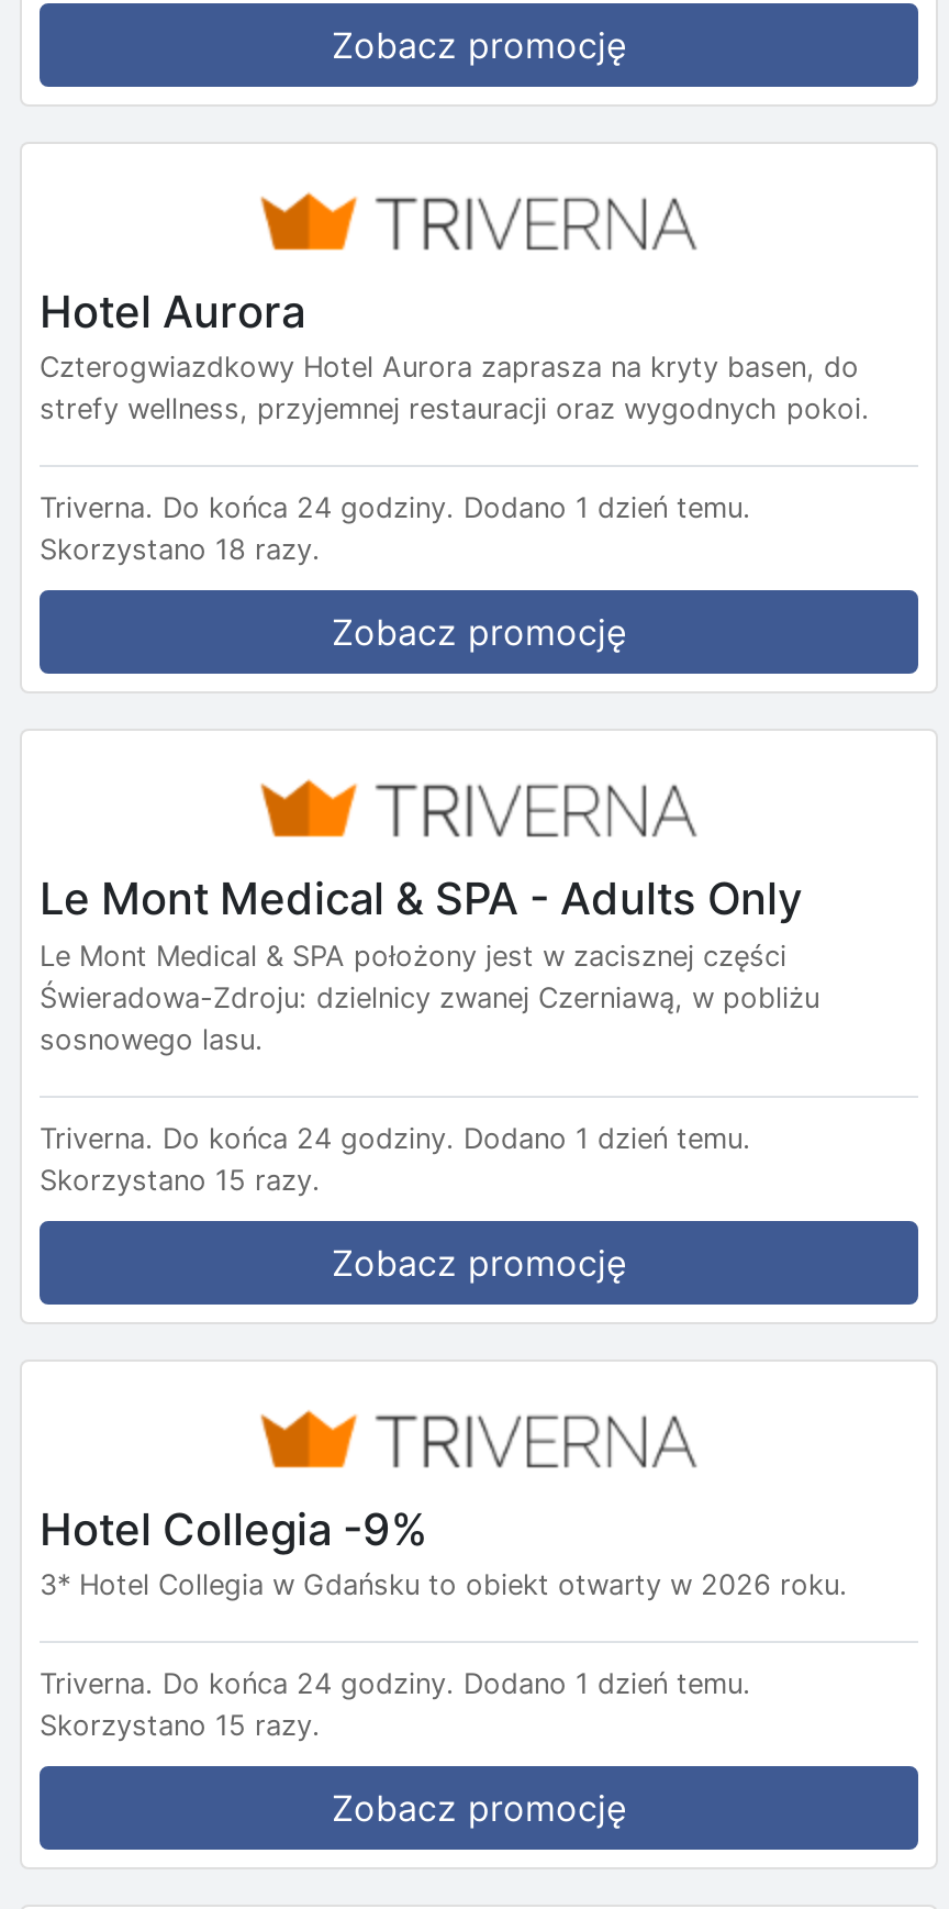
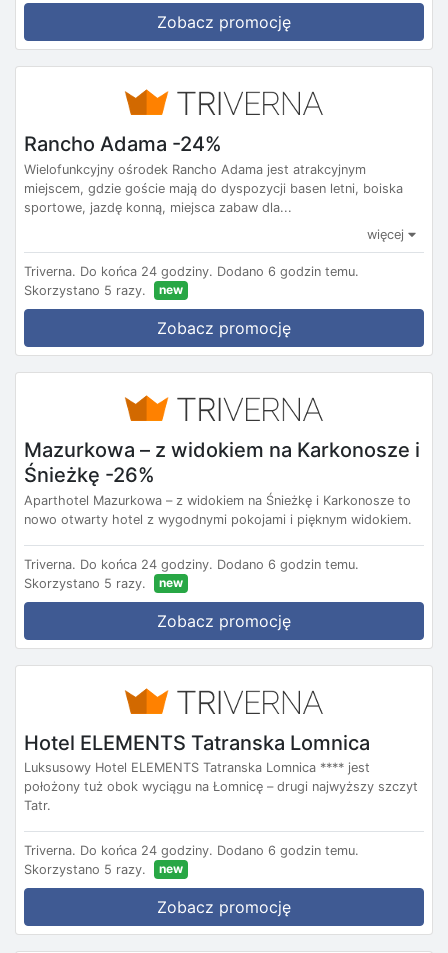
- Hotel Aurora
- Czterogwiazdkowy Hotel Aurora zaprasza na kryty basen, do
- strefy wellness, przyjemnej restauracji oraz wygodnych pokoi.
- Triverna. Do końca 24 godziny. Dodano 1 dzień temu.
- Skorzystano 18 razy.
+ Rancho Adama -24%
+ Wielofunkcyjny ośrodek Rancho Adama jest atrakcyjnym
+ miejscem, gdzie goście mają do dyspozycji basen letni, boiska
+ sportowe, jazdę konną, miejsca zabaw dla...
+ więcej
+ Triverna. Do końca 24 godziny. Dodano 6 godzin temu.
+ Skorzystano 5 razy.
+ new

- Le Mont Medical & SPA - Adults Only
- Le Mont Medical & SPA położony jest w zacisznej części
- Świeradowa-Zdroju: dzielnicy zwanej Czerniawą, w pobliżu
- sosnowego lasu.
+ Mazurkowa – z widokiem na Karkonosze i
+ Śnieżkę -26%
+ Aparthotel Mazurkowa – z widokiem na Śnieżkę i Karkonosze to
+ nowo otwarty hotel z wygodnymi pokojami i pięknym widokiem.

- Triverna. Do końca 24 godziny. Dodano 1 dzień temu.
- Skorzystano 15 razy.
+ Triverna. Do końca 24 godziny. Dodano 6 godzin temu.
+ Skorzystano 5 razy.
+ new

- Hotel Collegia -9%
- 3* Hotel Collegia w Gdańsku to obiekt otwarty w 2026 roku.
+ Hotel ELEMENTS Tatranska Lomnica
+ Luksusowy Hotel ELEMENTS Tatranska Lomnica **** jest
+ położony tuż obok wyciągu na Łomnicę – drugi najwyższy szczyt
+ Tatr.

- Triverna. Do końca 24 godziny. Dodano 1 dzień temu.
- Skorzystano 15 razy.
+ Triverna. Do końca 24 godziny. Dodano 6 godzin temu.
+ Skorzystano 5 razy.
+ new
